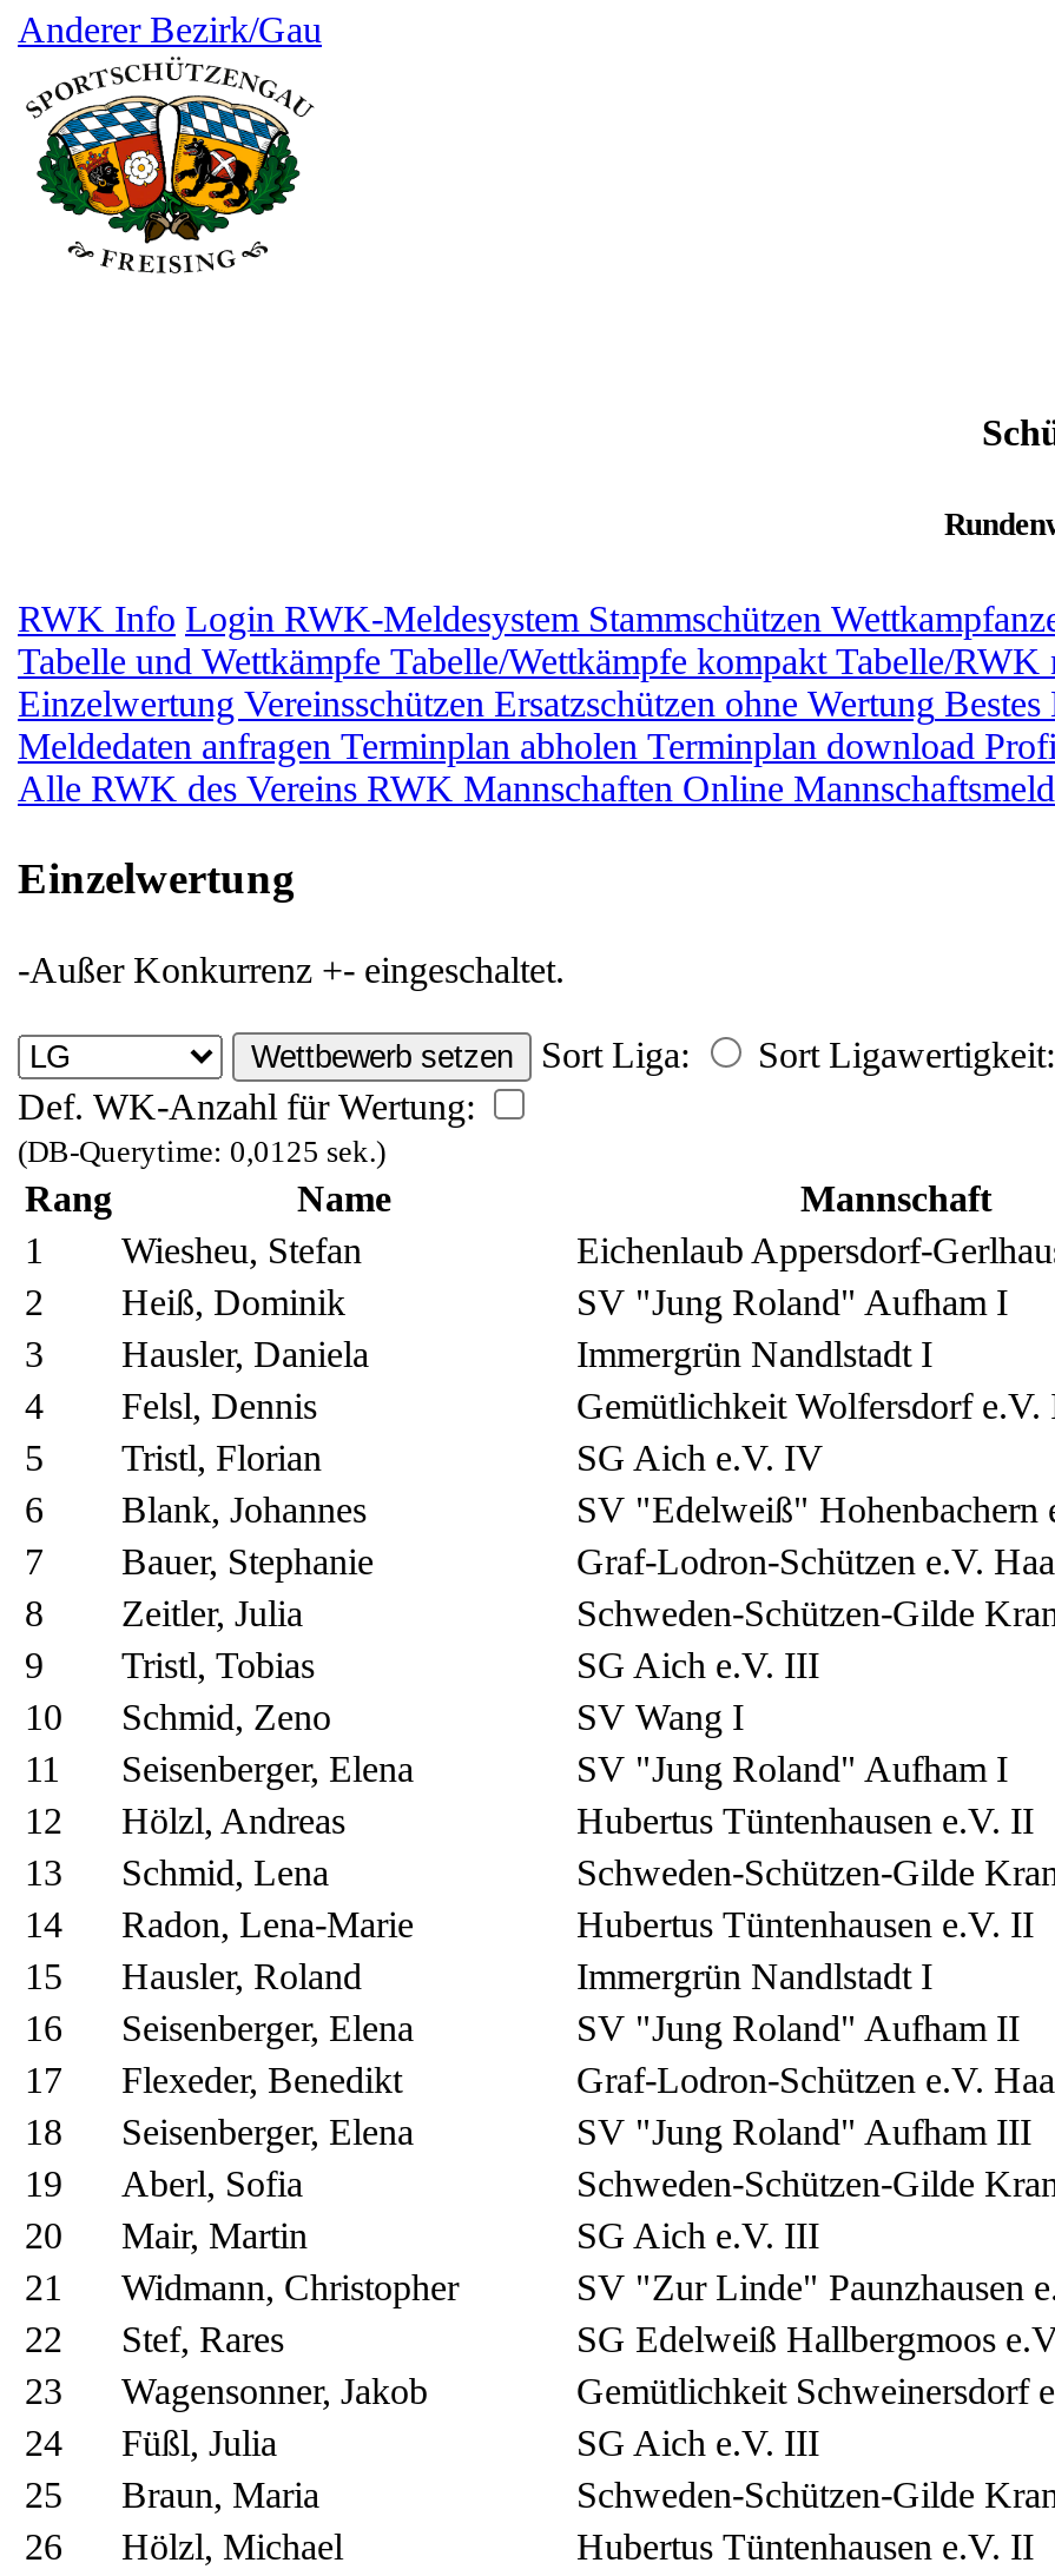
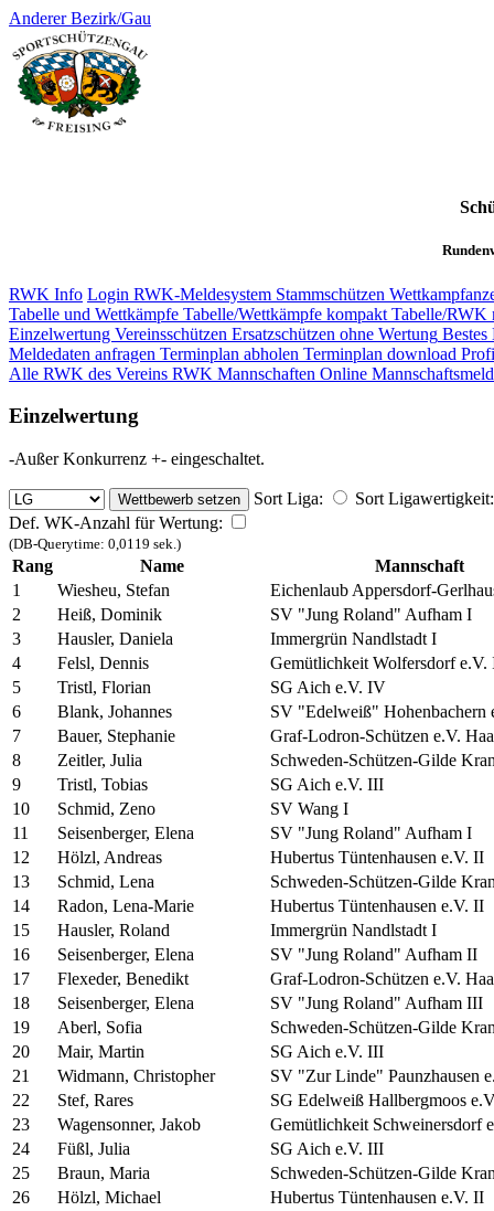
- (DB-Querytime: 0,0125 sek.)
+ (DB-Querytime: 0,0119 sek.)
